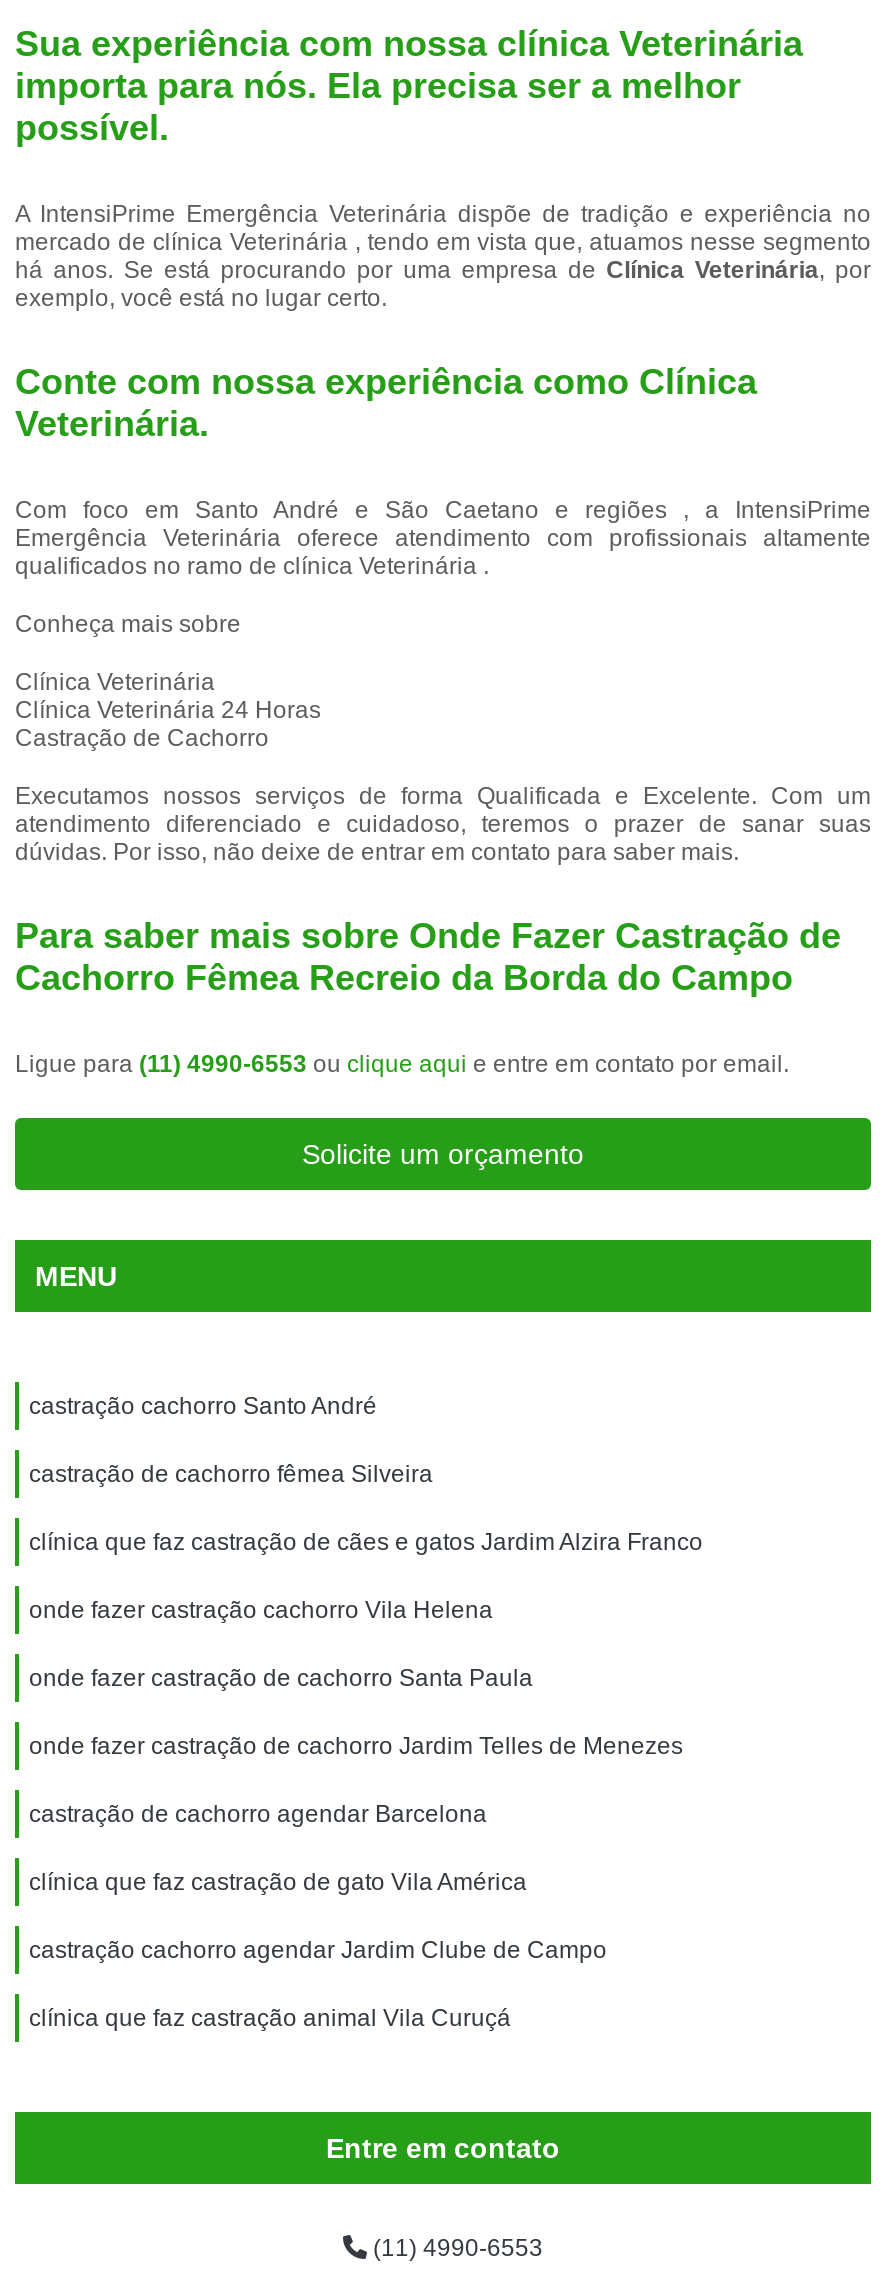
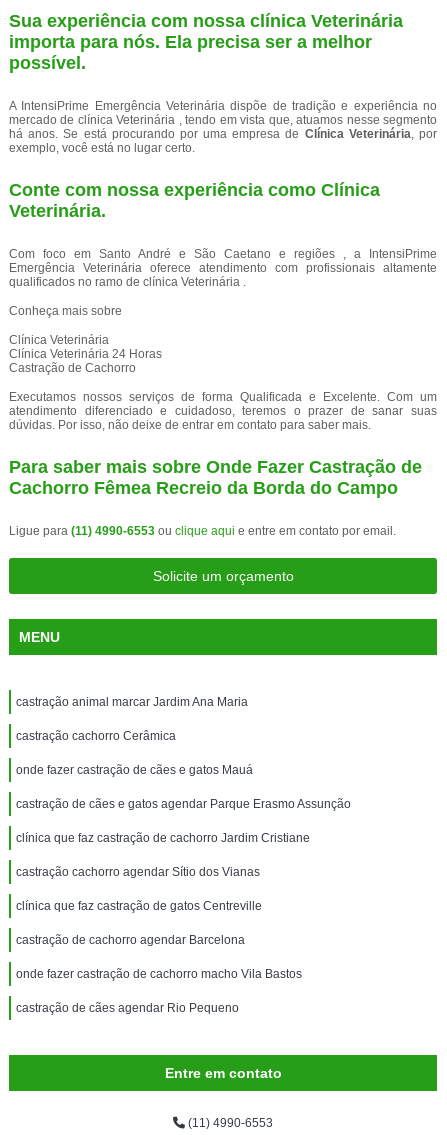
- castração cachorro Santo André
- castração de cachorro fêmea Silveira
- clínica que faz castração de cães e gatos Jardim Alzira Franco
- onde fazer castração cachorro Vila Helena
- onde fazer castração de cachorro Santa Paula
- onde fazer castração de cachorro Jardim Telles de Menezes
+ castração animal marcar Jardim Ana Maria
+ castração cachorro Cerâmica
+ onde fazer castração de cães e gatos Mauá
+ castração de cães e gatos agendar Parque Erasmo Assunção
+ clínica que faz castração de cachorro Jardim Cristiane
+ castração cachorro agendar Sítio dos Vianas
+ clínica que faz castração de gatos Centreville

moved down: castração de cachorro agendar Barcelona

- clínica que faz castração de gato Vila América
- castração cachorro agendar Jardim Clube de Campo
- clínica que faz castração animal Vila Curuçá
+ onde fazer castração de cachorro macho Vila Bastos
+ castração de cães agendar Rio Pequeno
